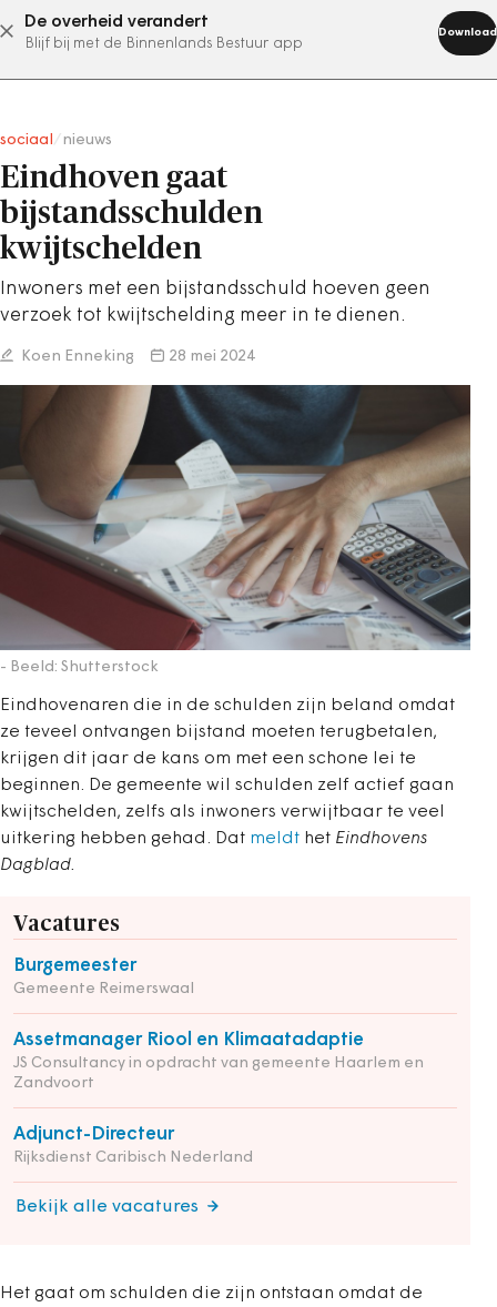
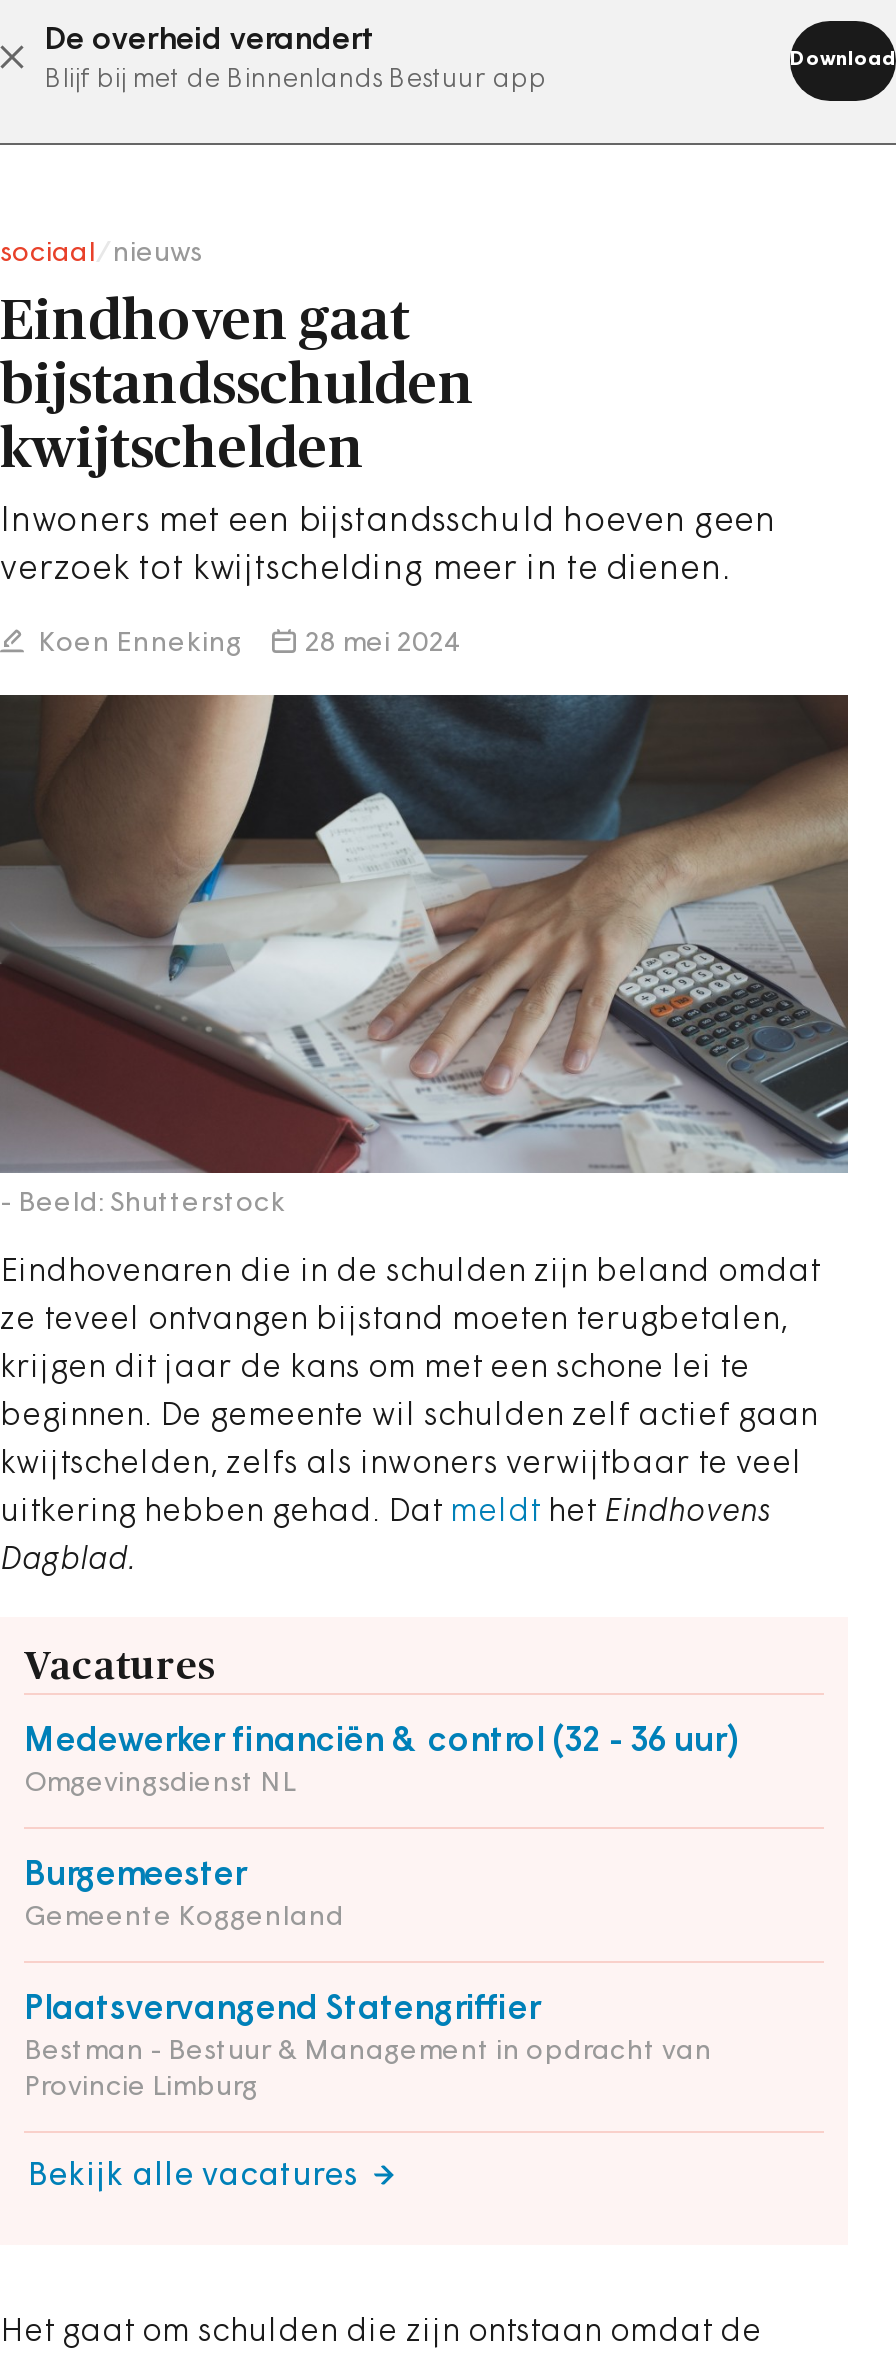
+ Medewerker financiën & control (32 - 36 uur)
+ Omgevingsdienst NL

moved down: Burgemeester

- Gemeente Reimerswaal
- Assetmanager Riool en Klimaatadaptie
- JS Consultancy in opdracht van gemeente Haarlem en
- Zandvoort
- Adjunct-Directeur
- Rijksdienst Caribisch Nederland
+ Gemeente Koggenland
+ Plaatsvervangend Statengriffier
+ Bestman - Bestuur & Management in opdracht van
+ Provincie Limburg
